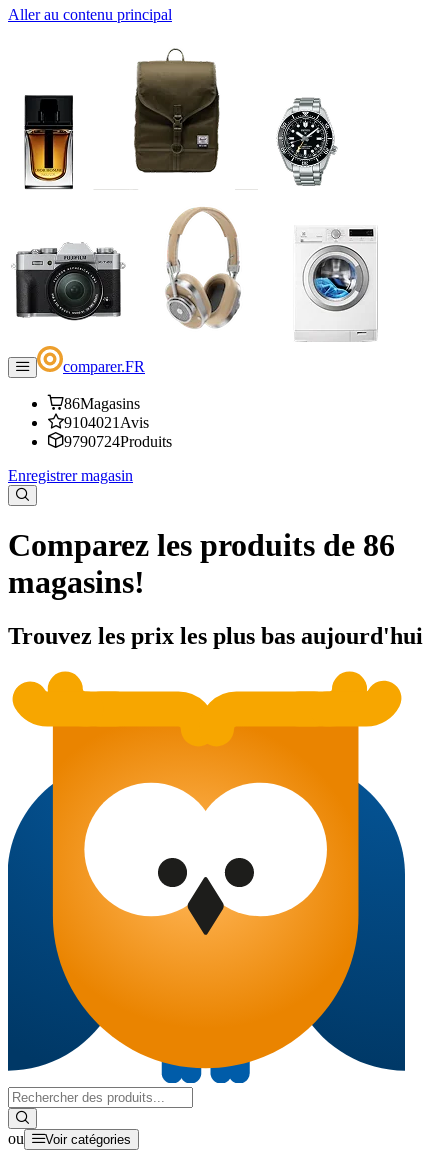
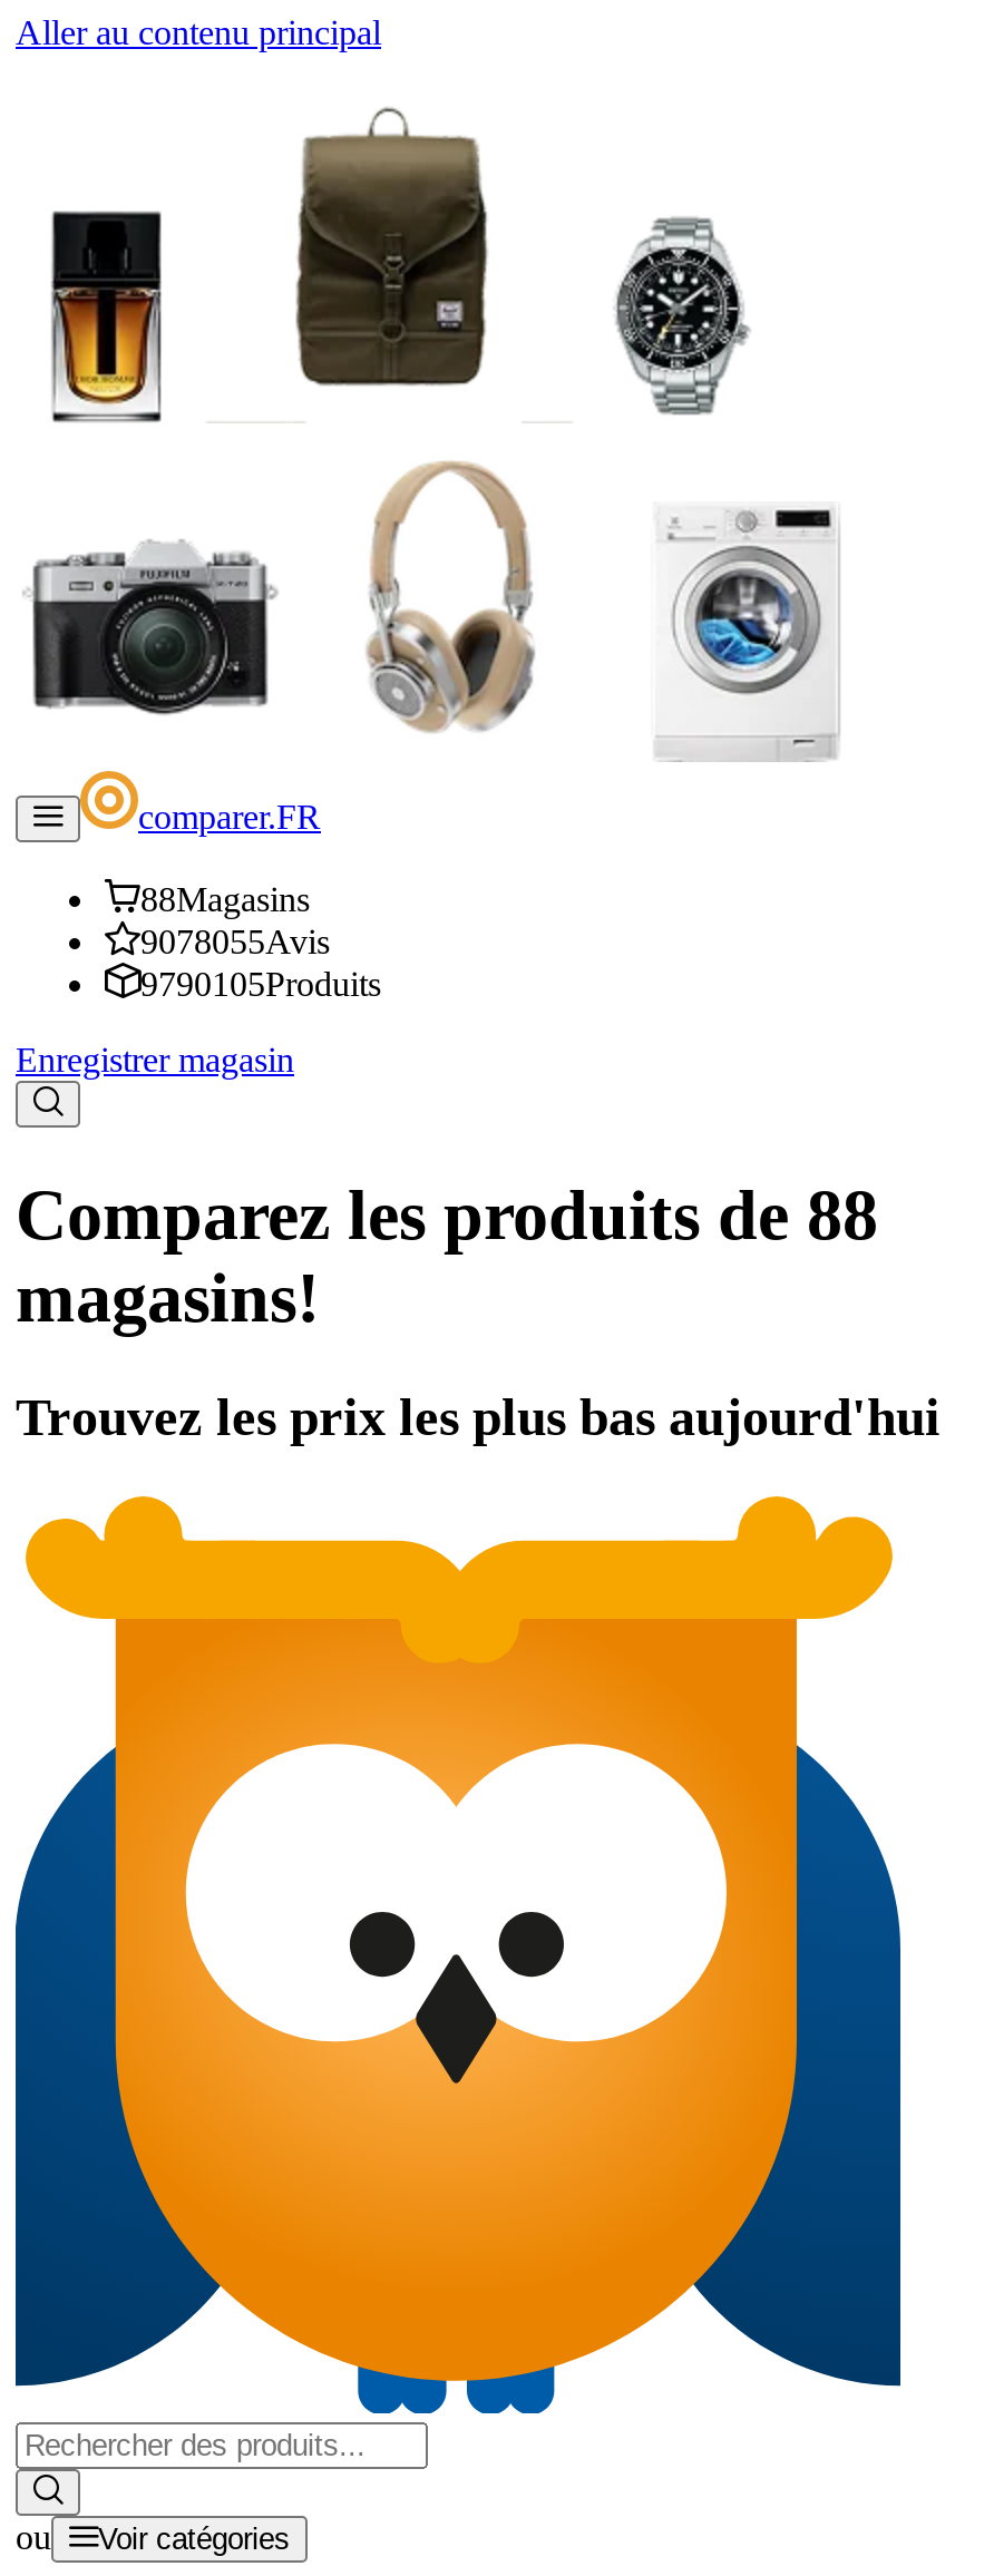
- 86Magasins
+ 88Magasins

- 9104021Avis
+ 9078055Avis

- 9790724Produits
+ 9790105Produits

- Comparez les produits de 86
+ Comparez les produits de 88
